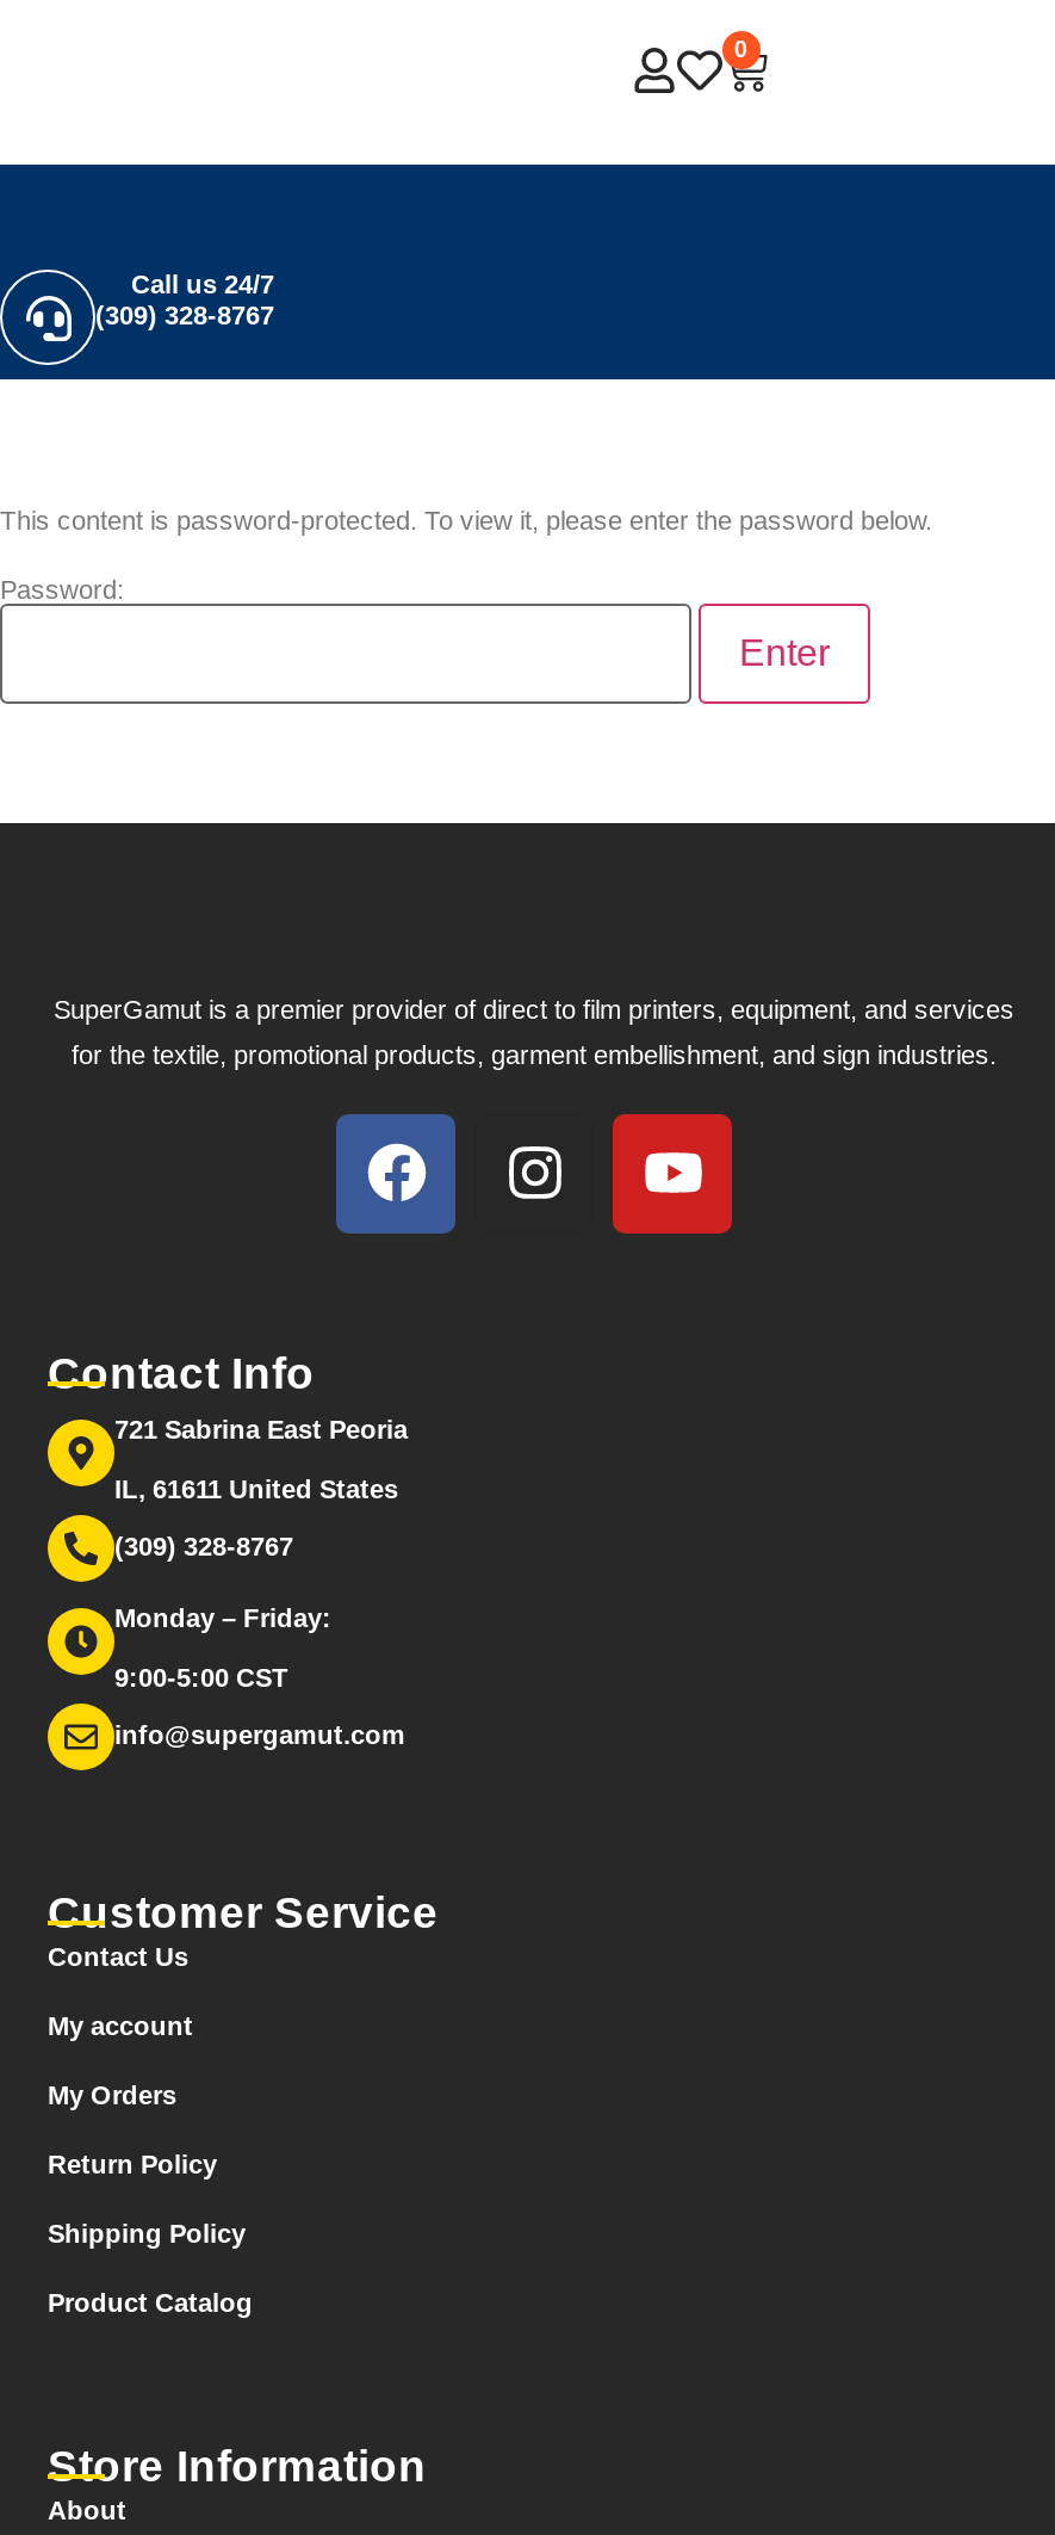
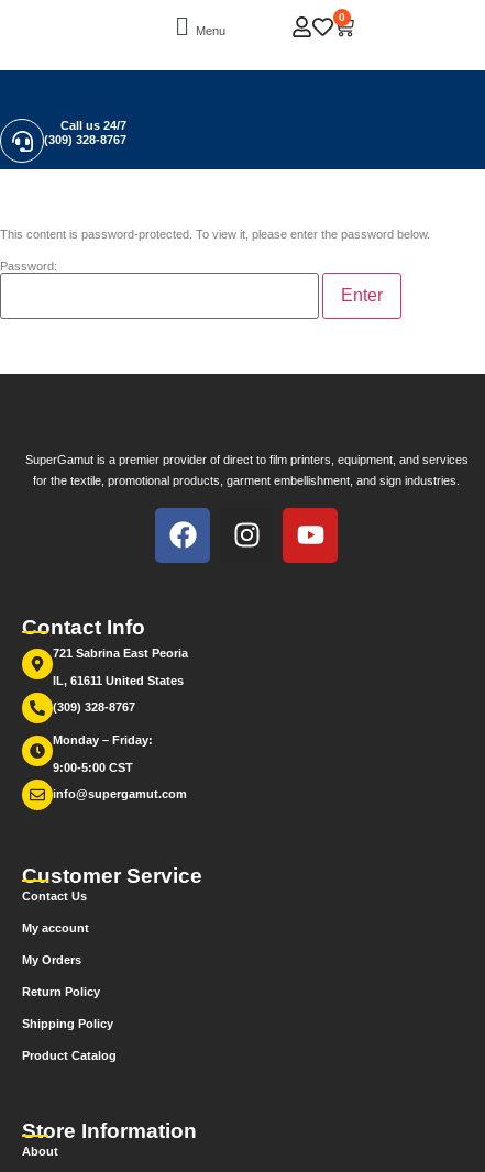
+ Menu
